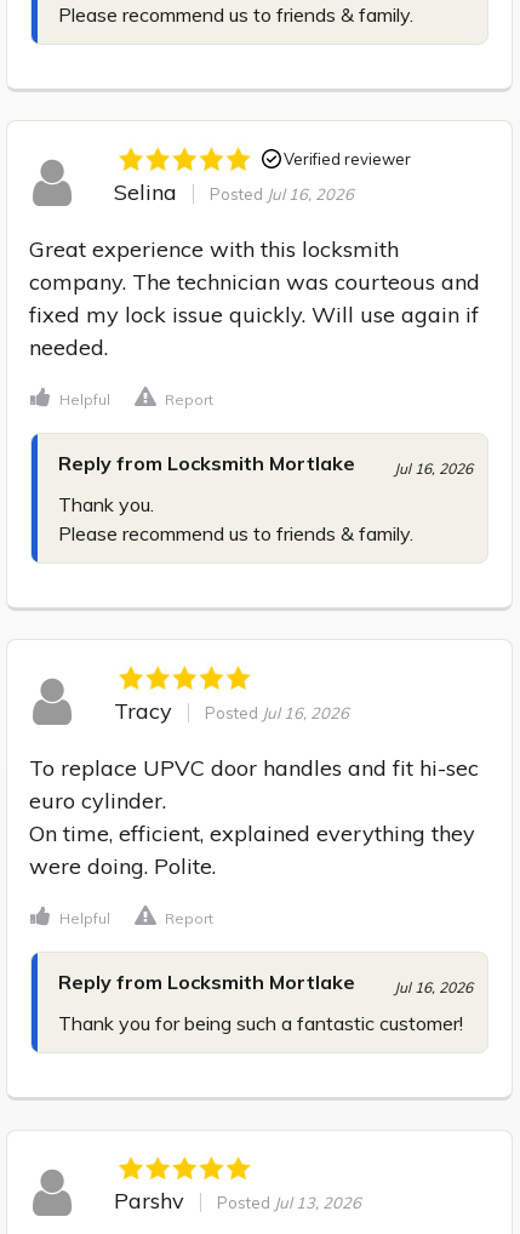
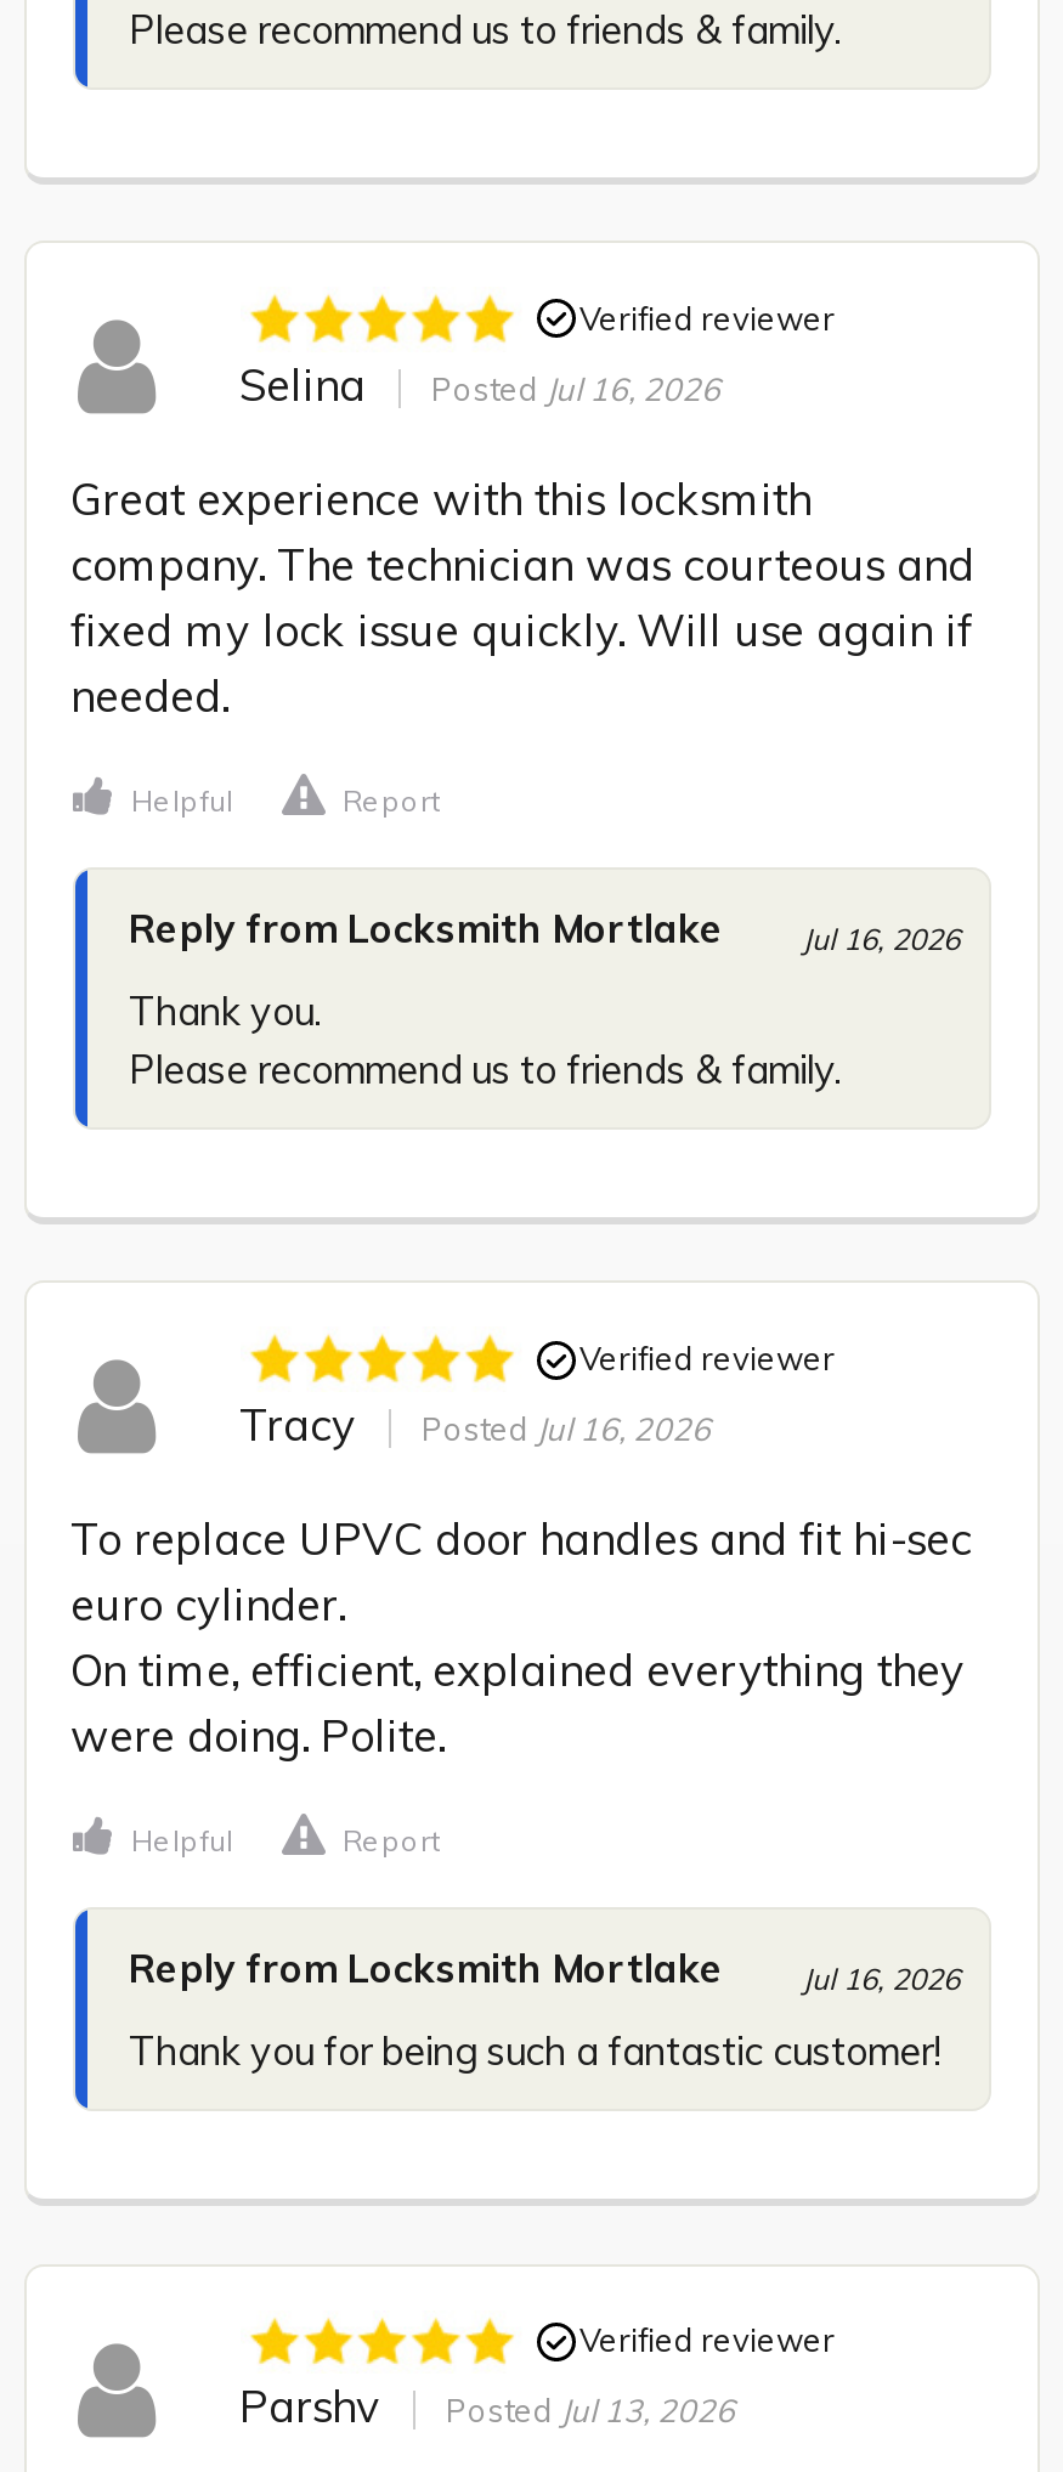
+ Verified reviewer

+ Verified reviewer
